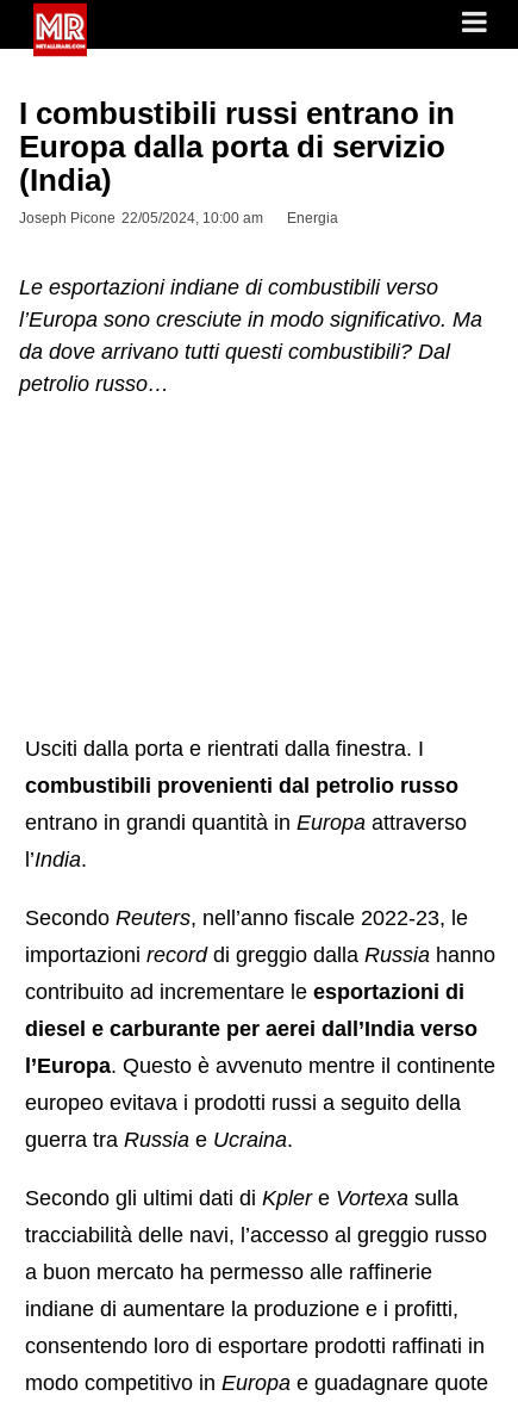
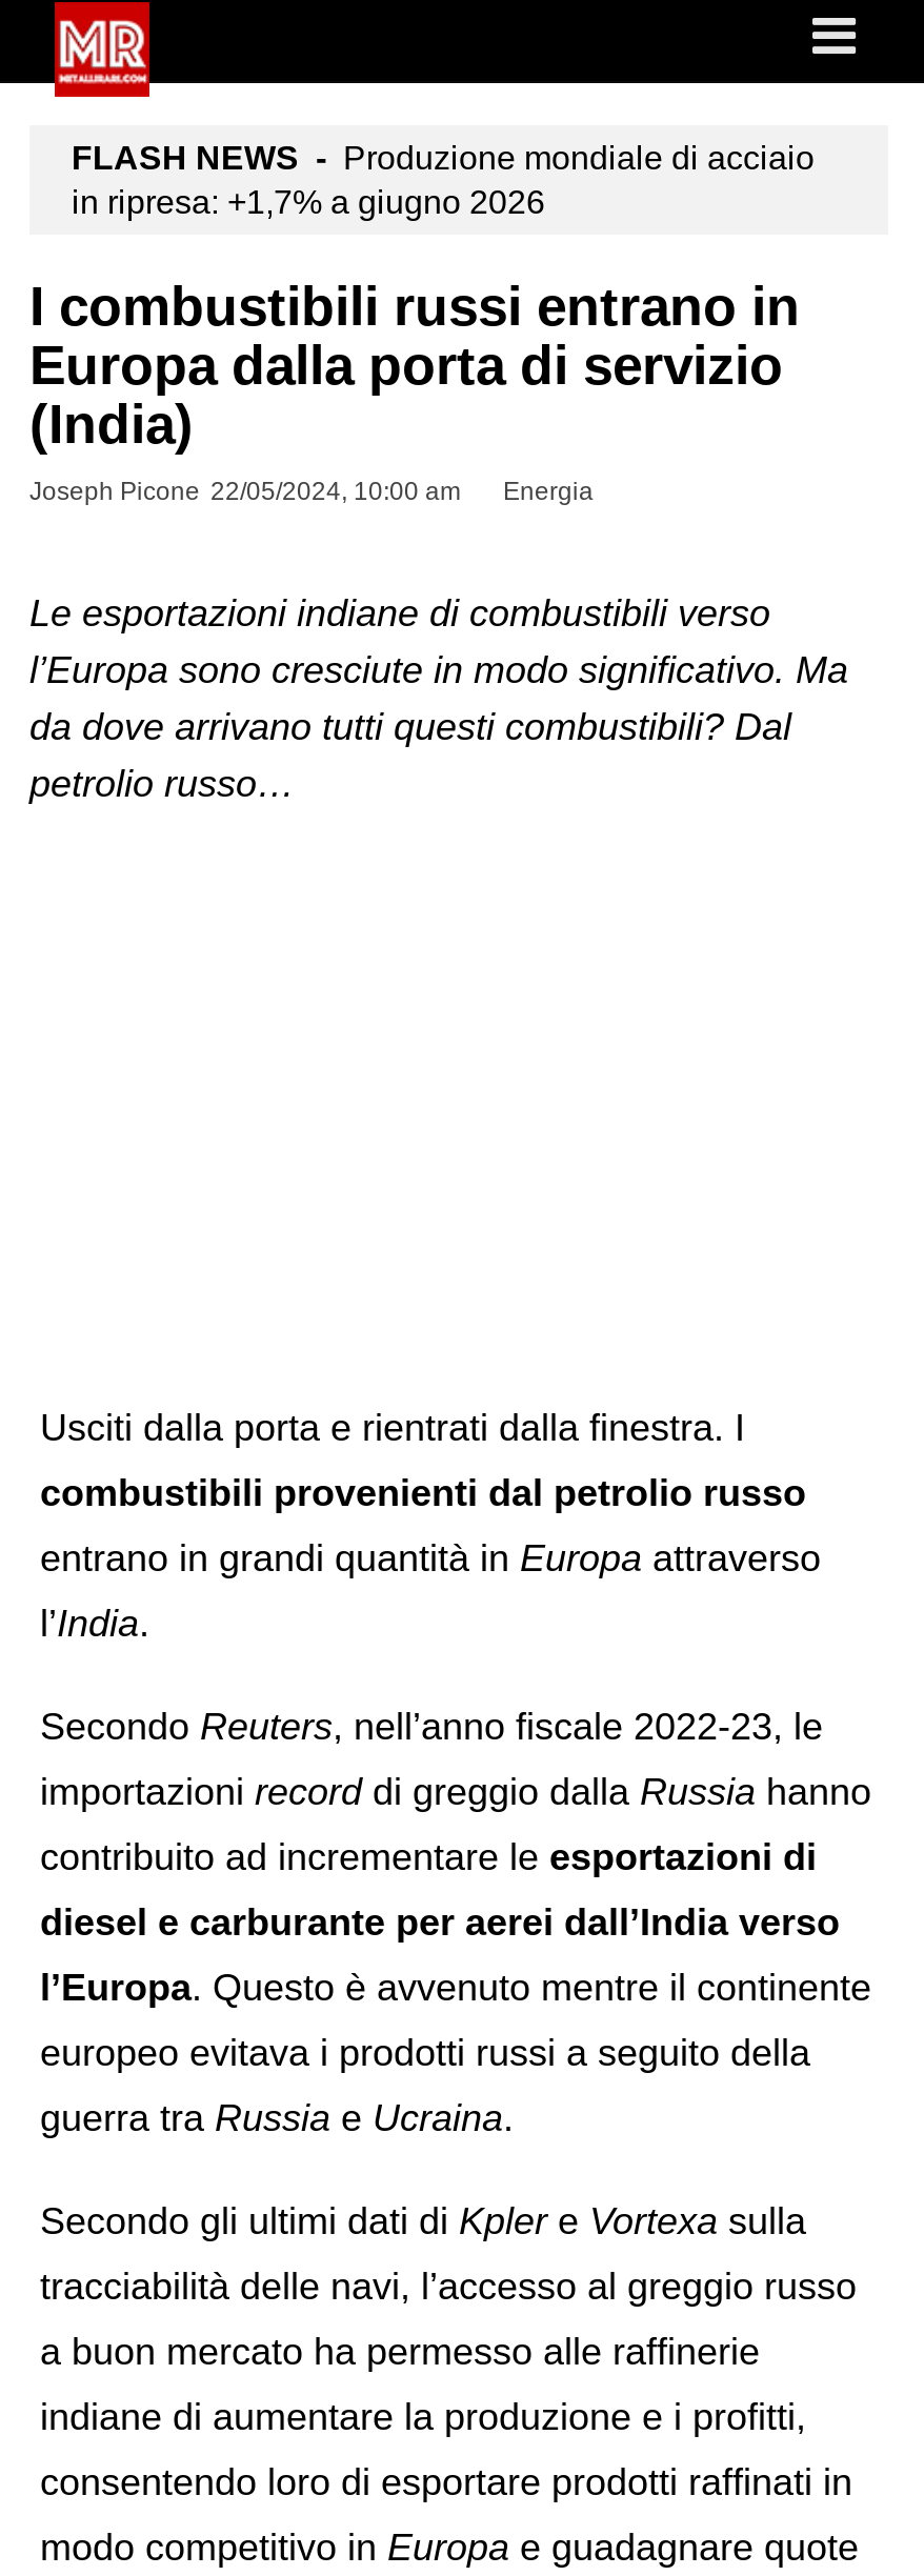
+ FLASH NEWS - Produzione mondiale di acciaio
+ in ripresa: +1,7% a giugno 2026
